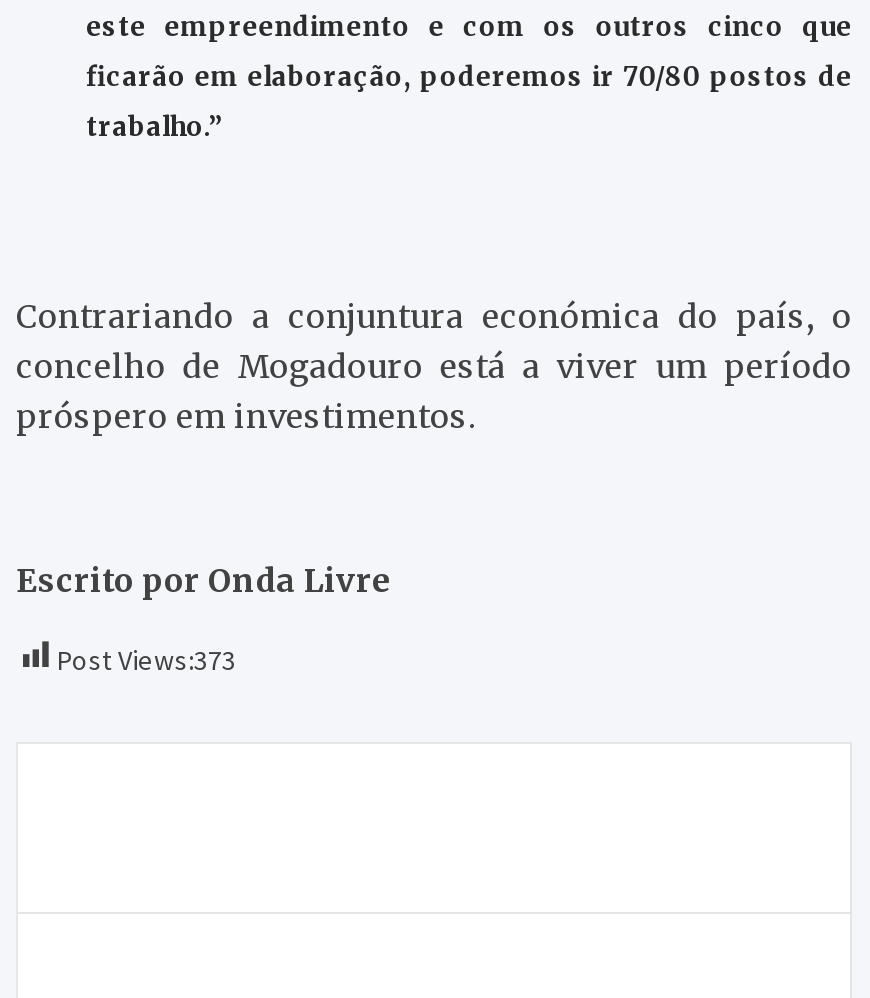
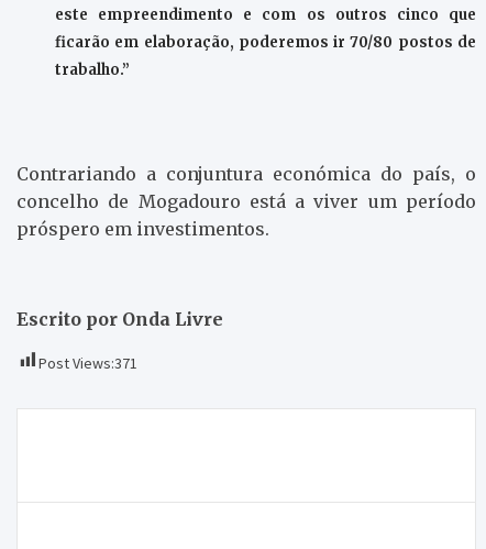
- Post Views:373
+ Post Views:371
